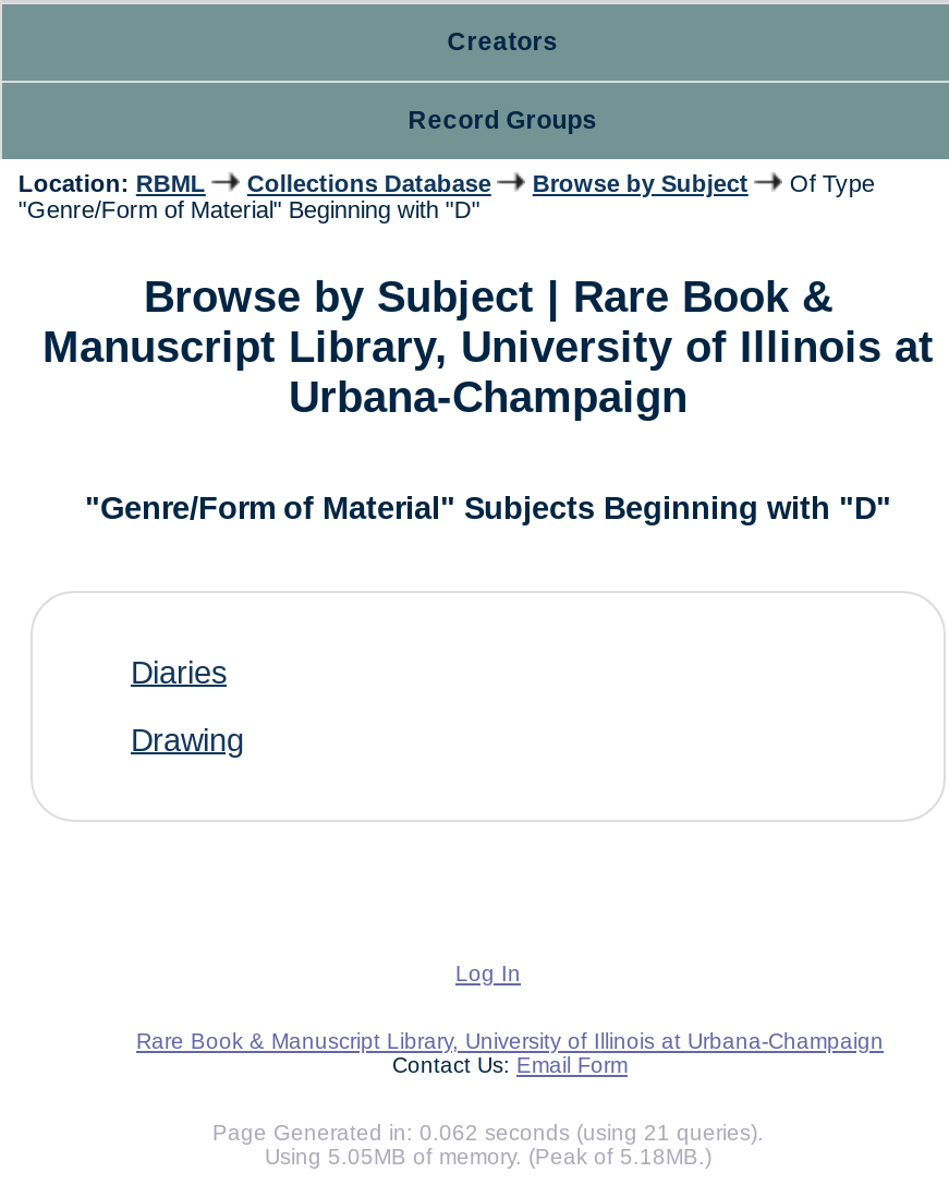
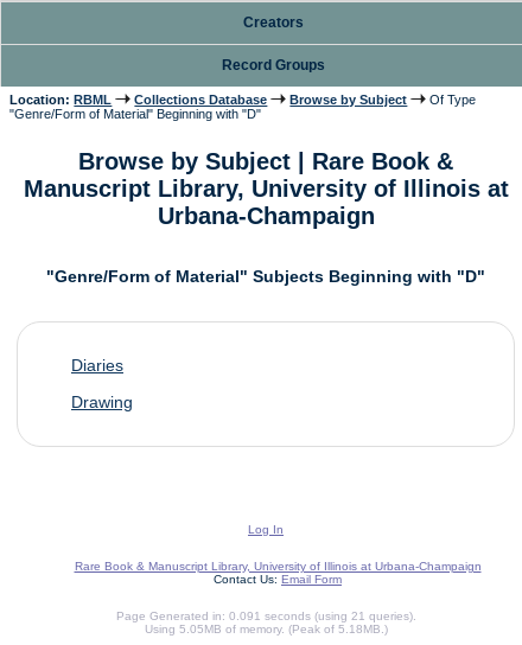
- Page Generated in: 0.062 seconds (using 21 queries).
+ Page Generated in: 0.091 seconds (using 21 queries).
